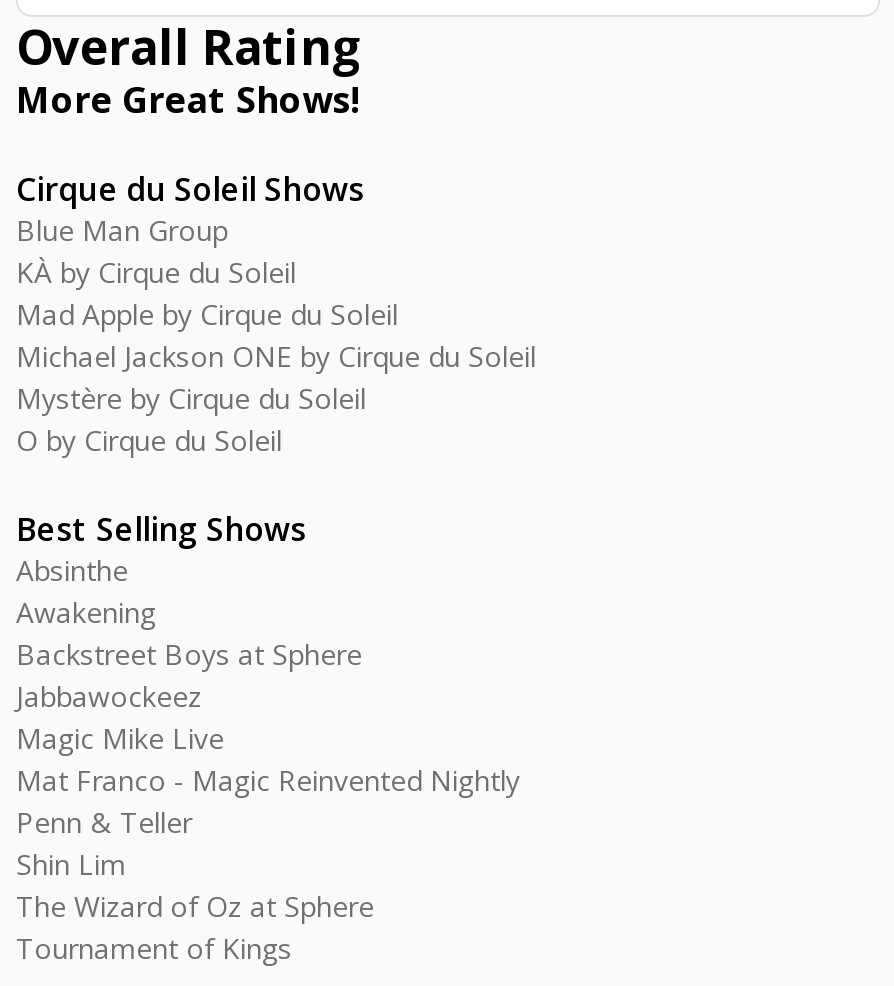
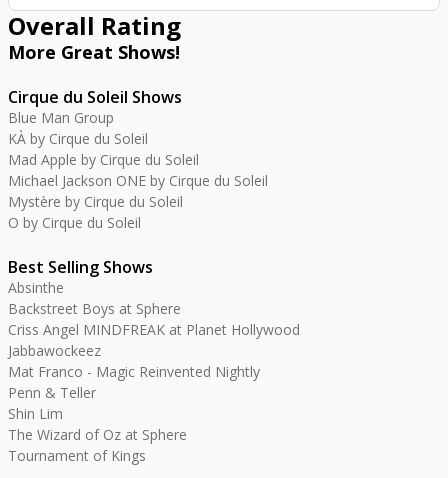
- Awakening

+ Criss Angel MINDFREAK at Planet Hollywood

- Magic Mike Live
